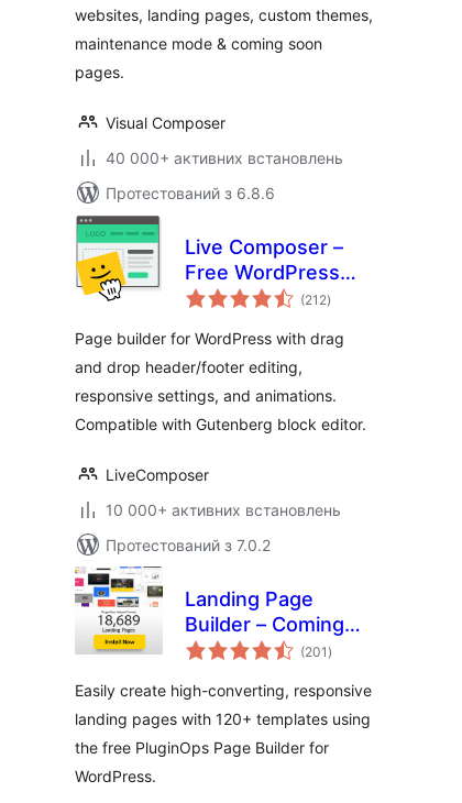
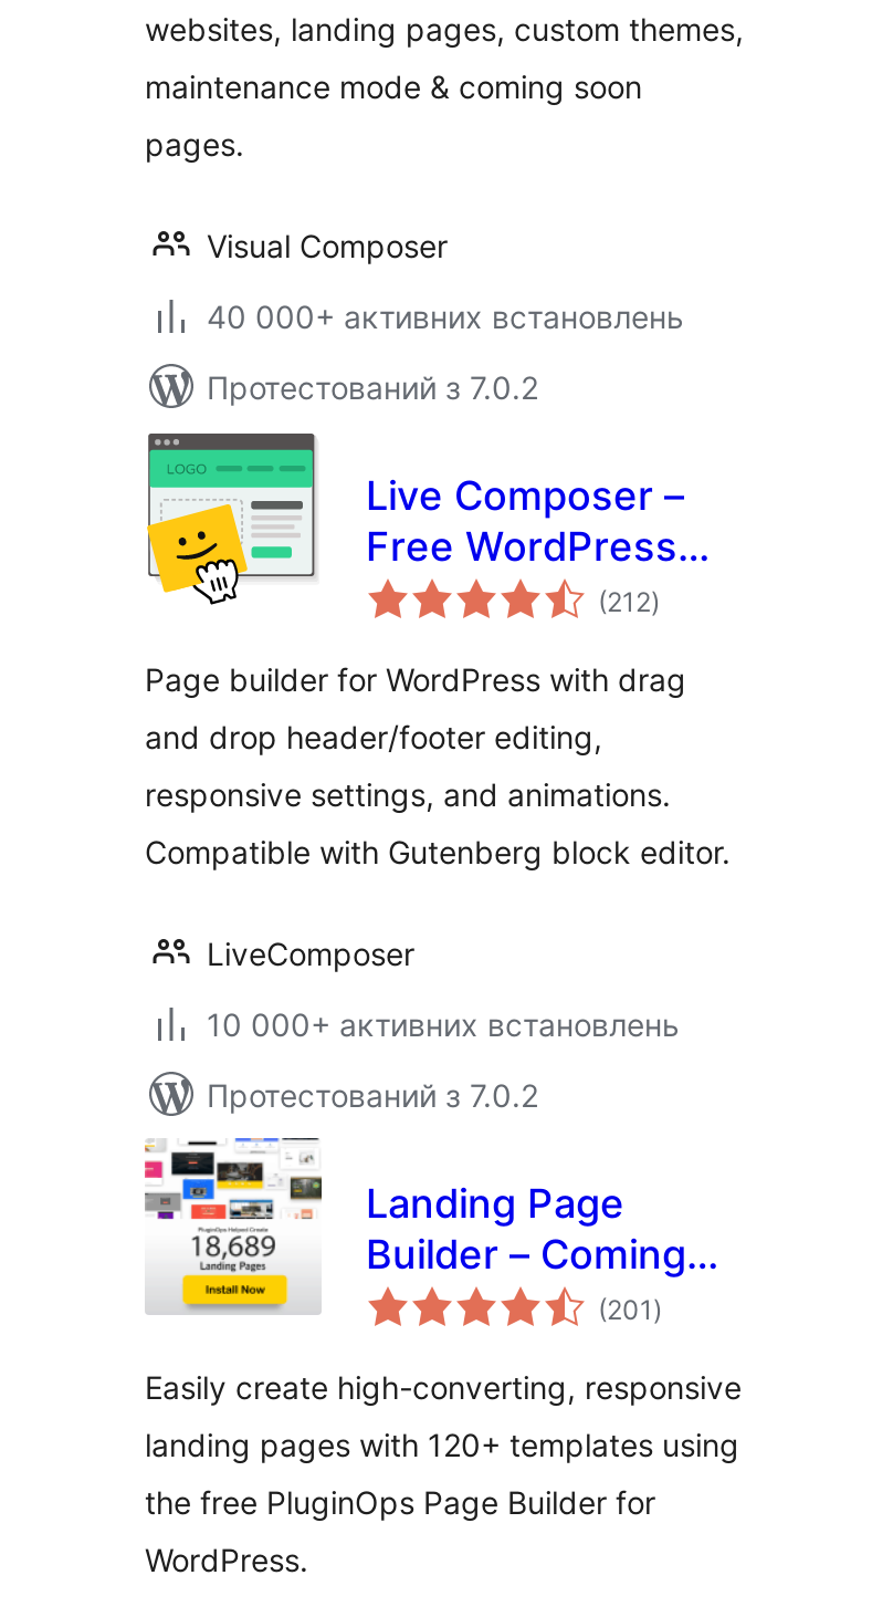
- Протестований з 6.8.6
+ Протестований з 7.0.2
